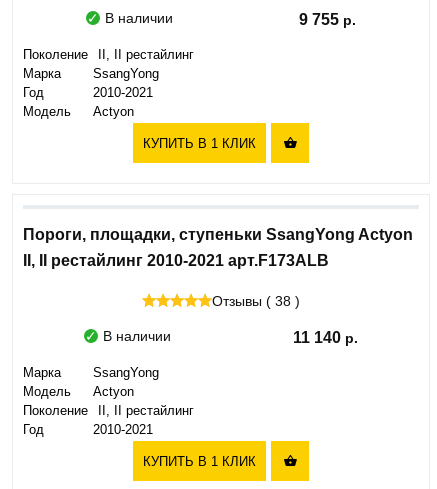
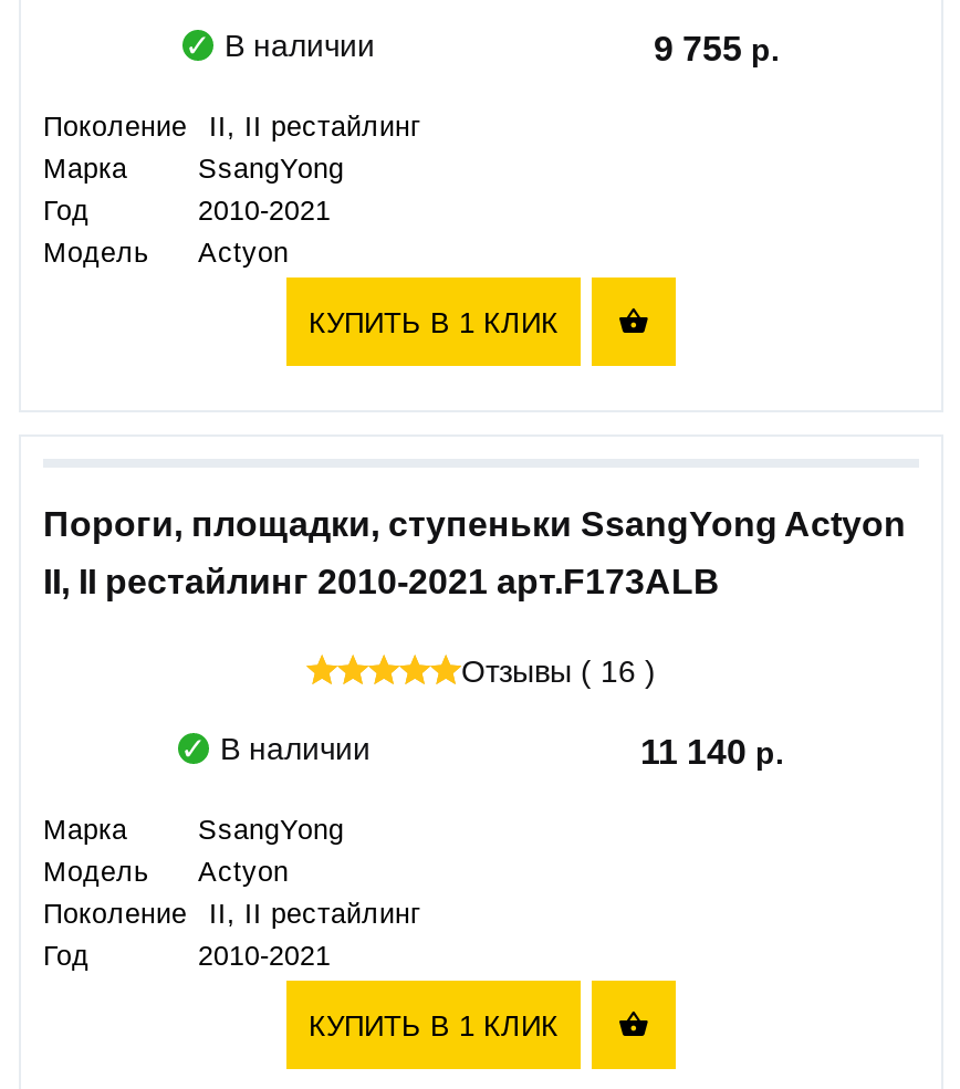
- Отзывы ( 38 )
+ Отзывы ( 16 )
